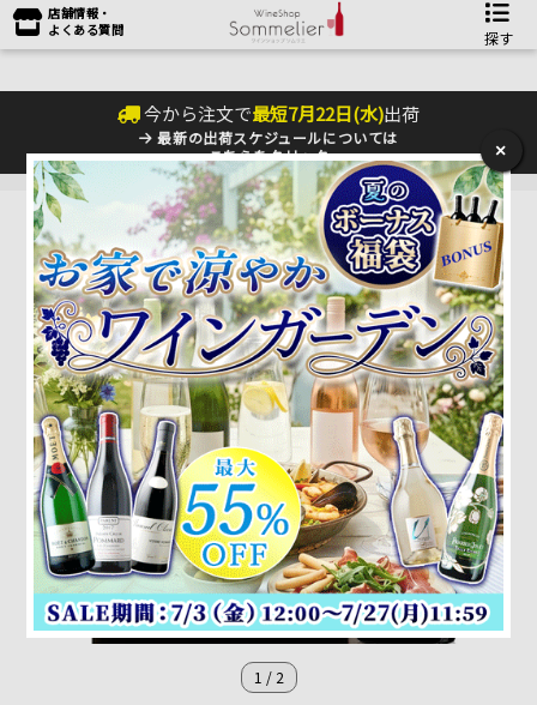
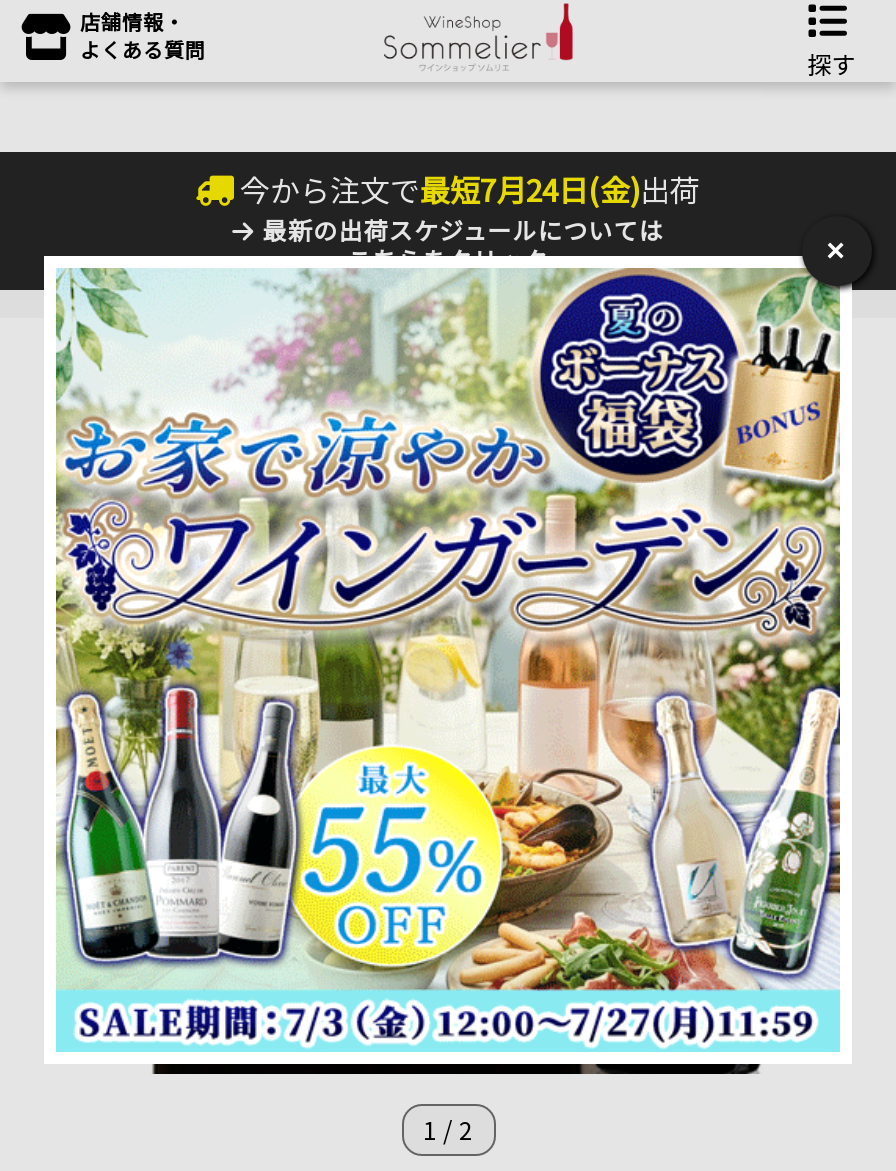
- 今から注文で最短7月22日(水)出荷
+ 今から注文で最短7月24日(金)出荷
